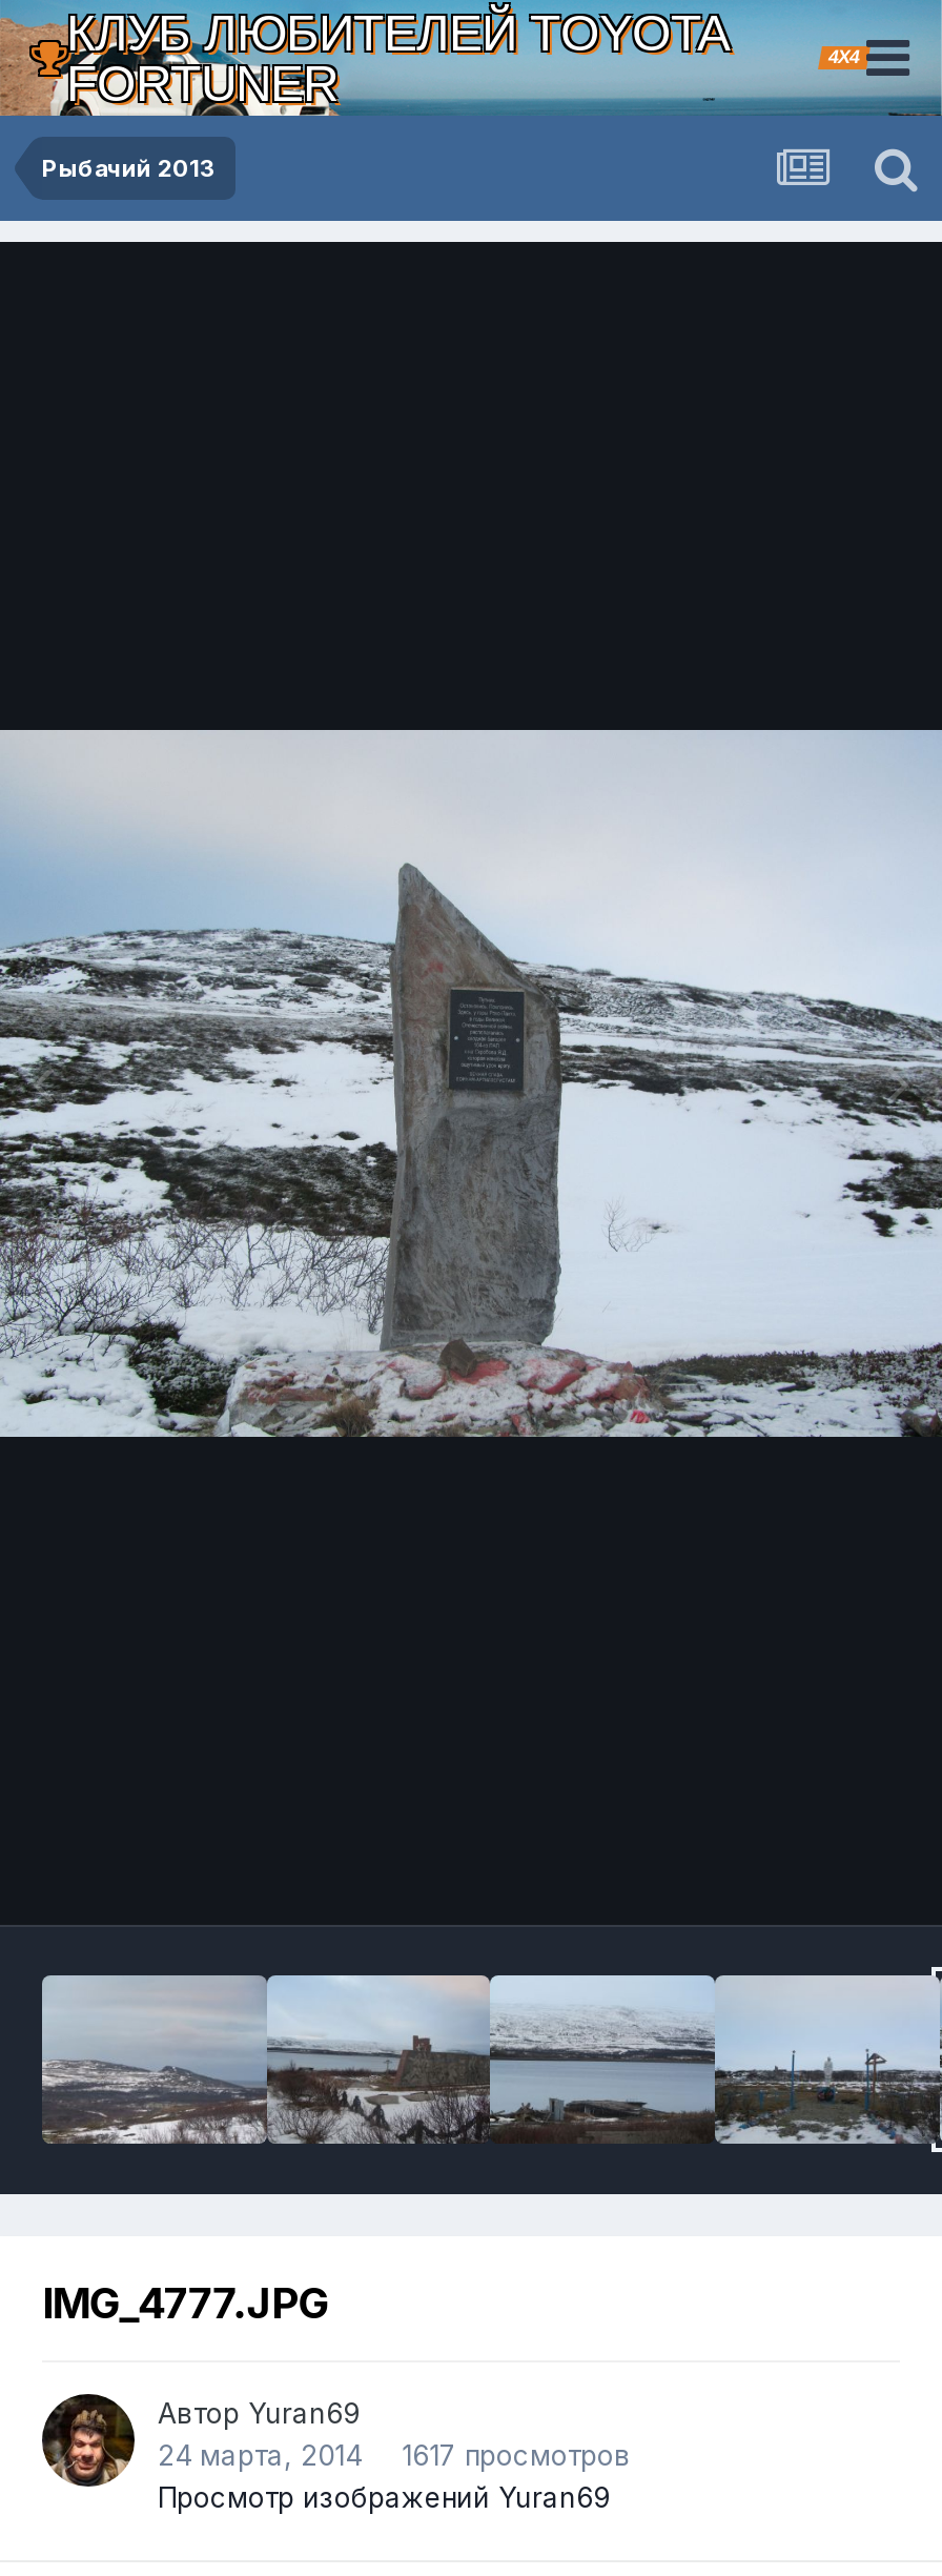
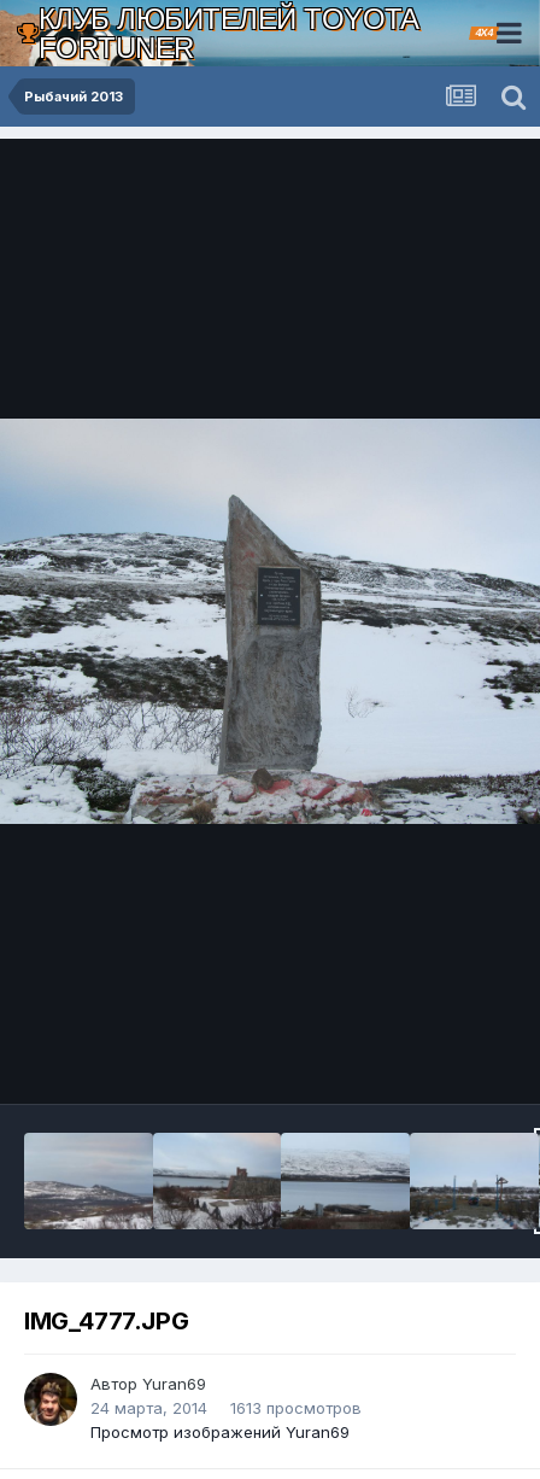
- 24 марта, 2014 1617 просмотров
+ 24 марта, 2014 1613 просмотров
